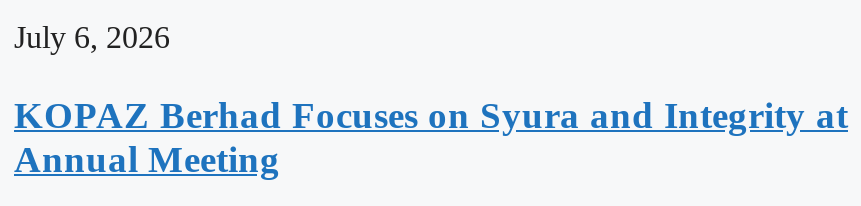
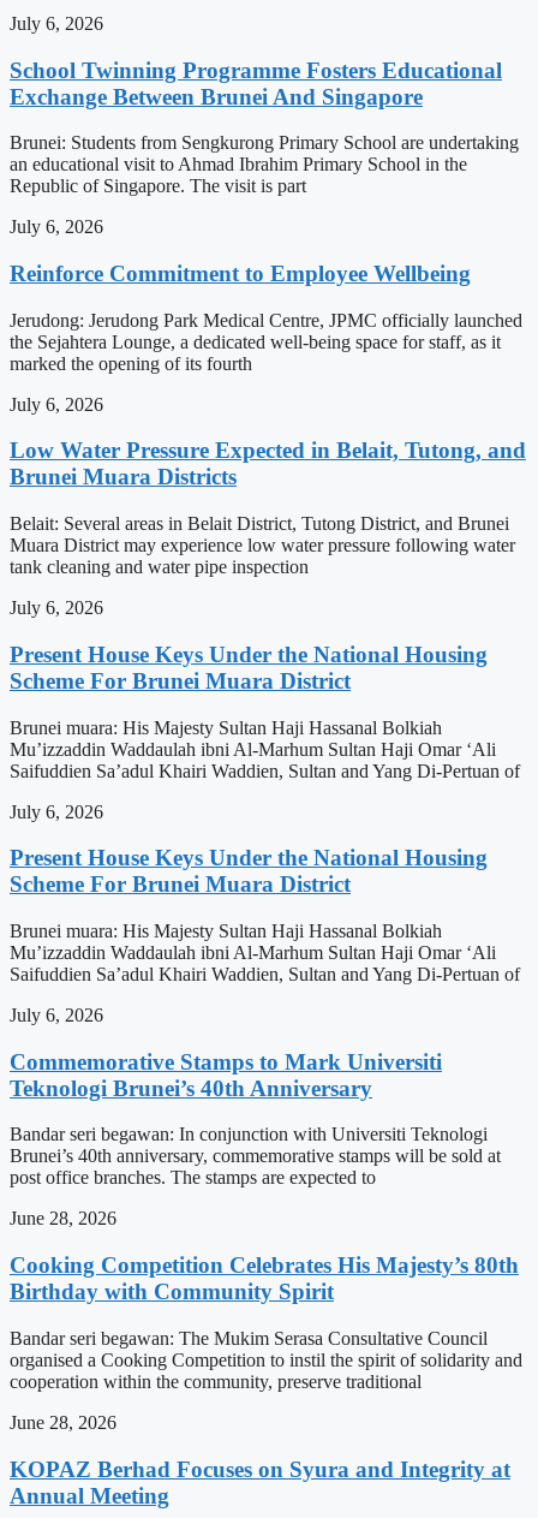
+ School Twinning Programme Fosters Educational
+ Exchange Between Brunei And Singapore
+ Brunei: Students from Sengkurong Primary School are undertaking
+ an educational visit to Ahmad Ibrahim Primary School in the
+ Republic of Singapore. The visit is part
+ July 6, 2026
+ Reinforce Commitment to Employee Wellbeing
+ Jerudong: Jerudong Park Medical Centre, JPMC officially launched
+ the Sejahtera Lounge, a dedicated well-being space for staff, as it
+ marked the opening of its fourth
+ July 6, 2026
+ Low Water Pressure Expected in Belait, Tutong, and
+ Brunei Muara Districts
+ Belait: Several areas in Belait District, Tutong District, and Brunei
+ Muara District may experience low water pressure following water
+ tank cleaning and water pipe inspection
+ July 6, 2026
+ Present House Keys Under the National Housing
+ Scheme For Brunei Muara District
+ Brunei muara: His Majesty Sultan Haji Hassanal Bolkiah
+ Mu’izzaddin Waddaulah ibni Al-Marhum Sultan Haji Omar ‘Ali
+ Saifuddien Sa’adul Khairi Waddien, Sultan and Yang Di-Pertuan of
+ July 6, 2026
+ Present House Keys Under the National Housing
+ Scheme For Brunei Muara District
+ Brunei muara: His Majesty Sultan Haji Hassanal Bolkiah
+ Mu’izzaddin Waddaulah ibni Al-Marhum Sultan Haji Omar ‘Ali
+ Saifuddien Sa’adul Khairi Waddien, Sultan and Yang Di-Pertuan of
+ July 6, 2026
+ Commemorative Stamps to Mark Universiti
+ Teknologi Brunei’s 40th Anniversary
+ Bandar seri begawan: In conjunction with Universiti Teknologi
+ Brunei’s 40th anniversary, commemorative stamps will be sold at
+ post office branches. The stamps are expected to
+ June 28, 2026
+ Cooking Competition Celebrates His Majesty’s 80th
+ Birthday with Community Spirit
+ Bandar seri begawan: The Mukim Serasa Consultative Council
+ organised a Cooking Competition to instil the spirit of solidarity and
+ cooperation within the community, preserve traditional
+ June 28, 2026
